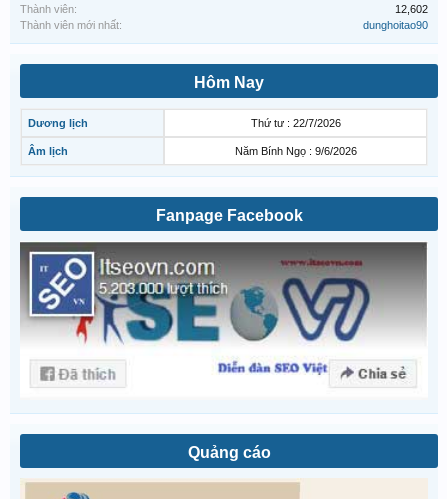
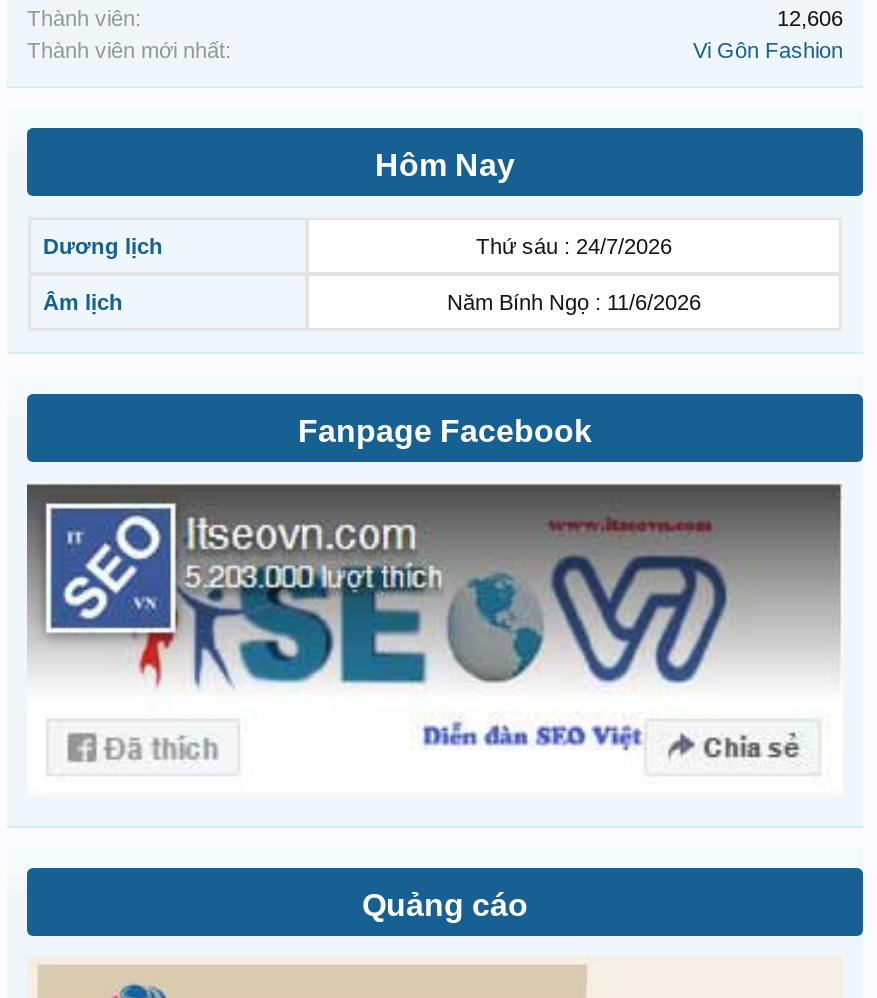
- 12,602
+ 12,606

- dunghoitao90
+ Vi Gôn Fashion

- Thứ tư : 22/7/2026
+ Thứ sáu : 24/7/2026

- Năm Bính Ngọ : 9/6/2026
+ Năm Bính Ngọ : 11/6/2026
